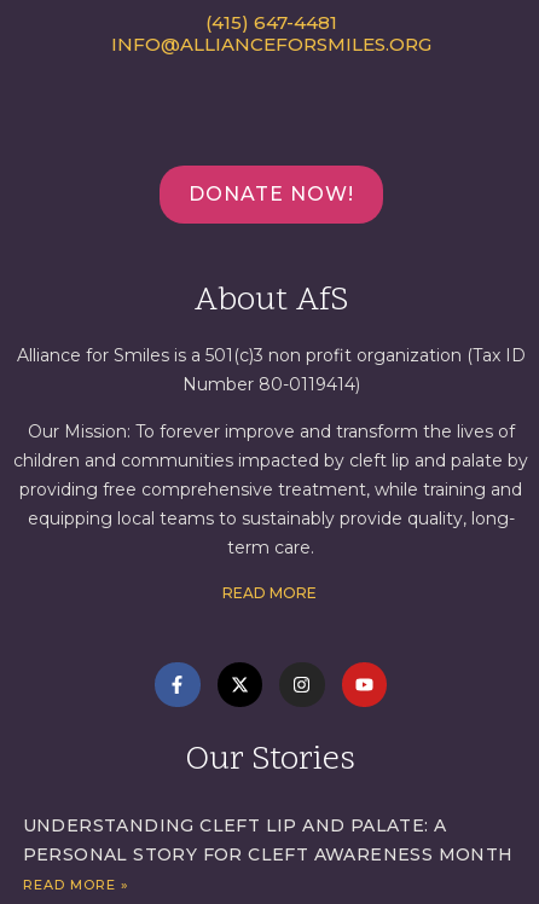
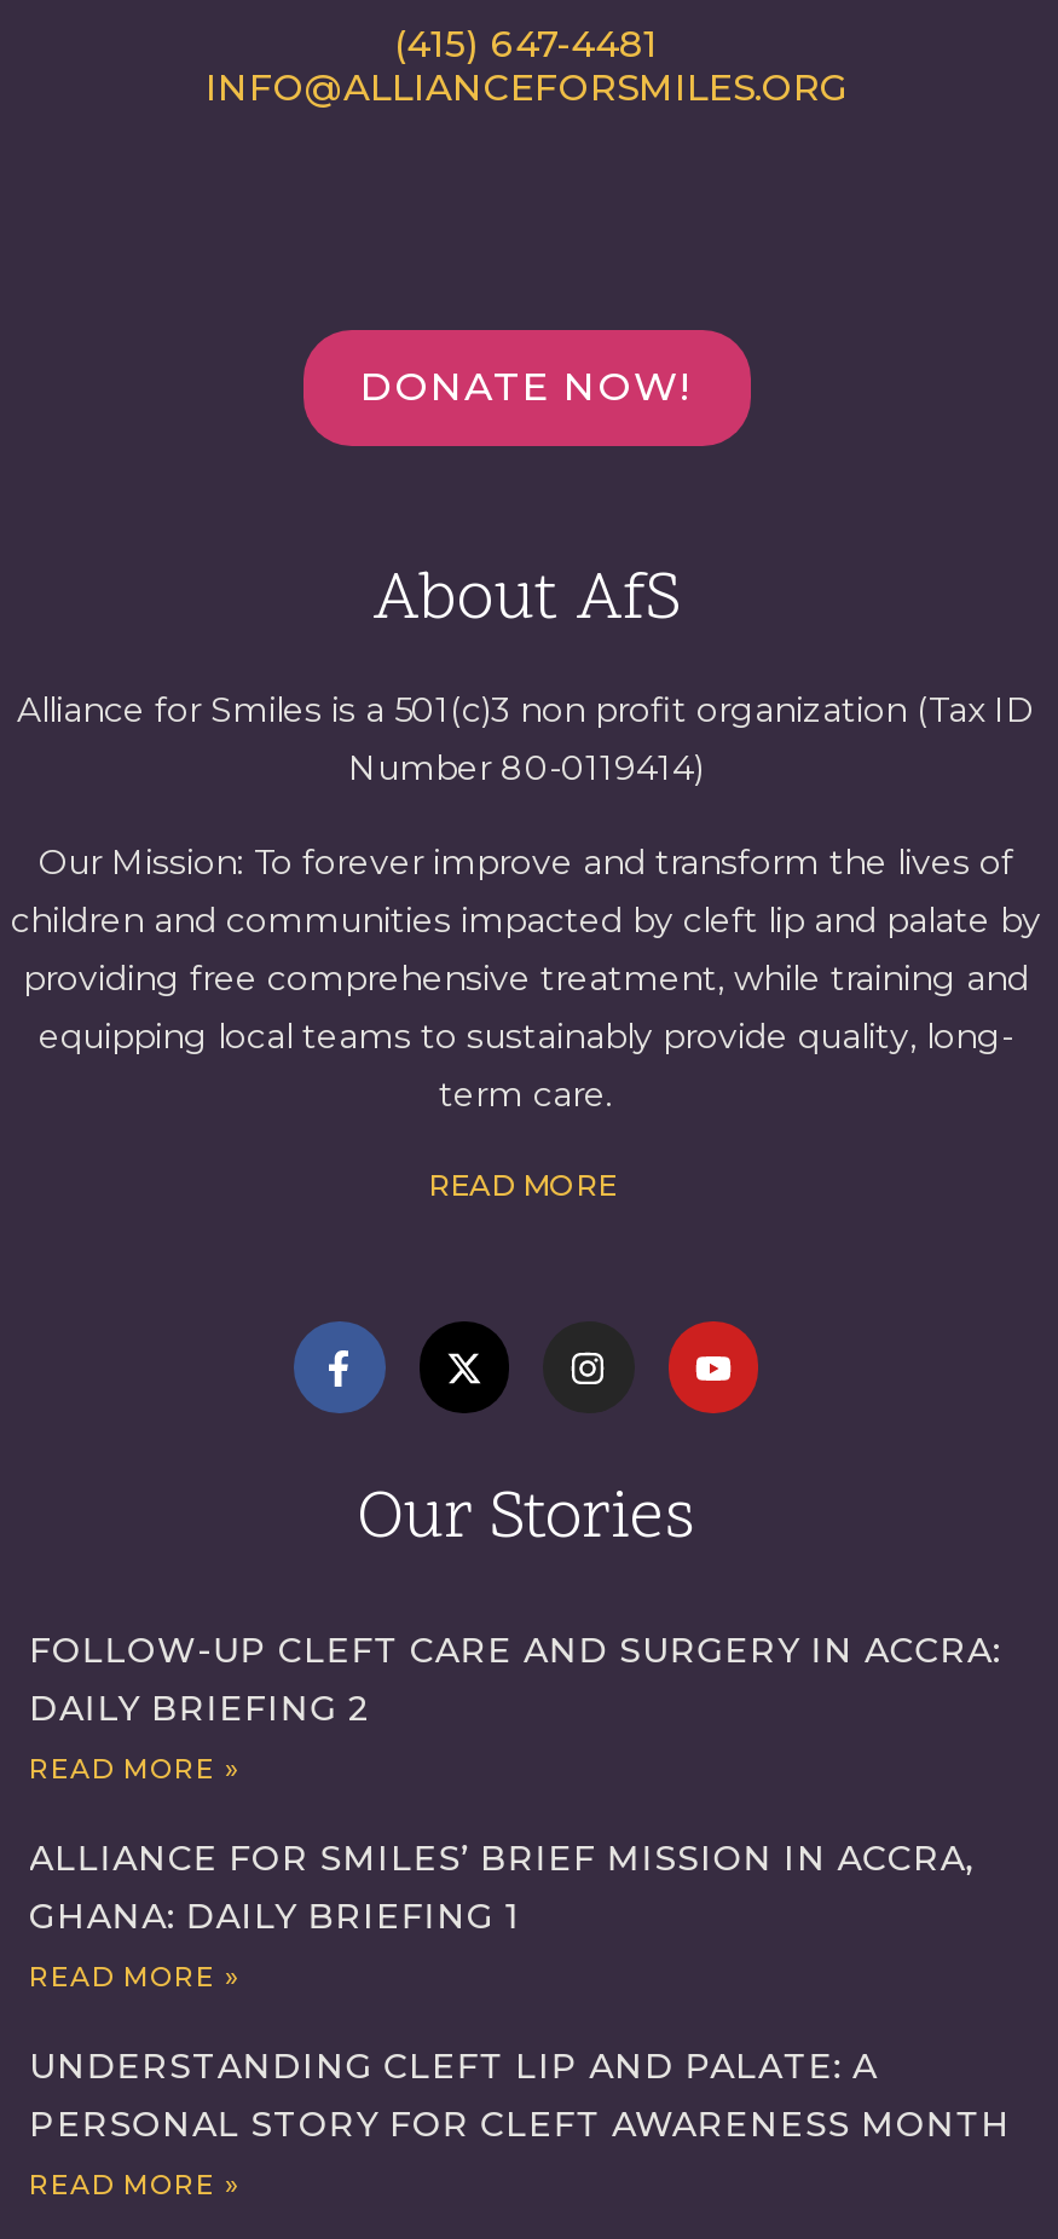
+ FOLLOW-UP CLEFT CARE AND SURGERY IN ACCRA:
+ DAILY BRIEFING 2
+ READ MORE »
+ ALLIANCE FOR SMILES’ BRIEF MISSION IN ACCRA,
+ GHANA: DAILY BRIEFING 1
+ READ MORE »
